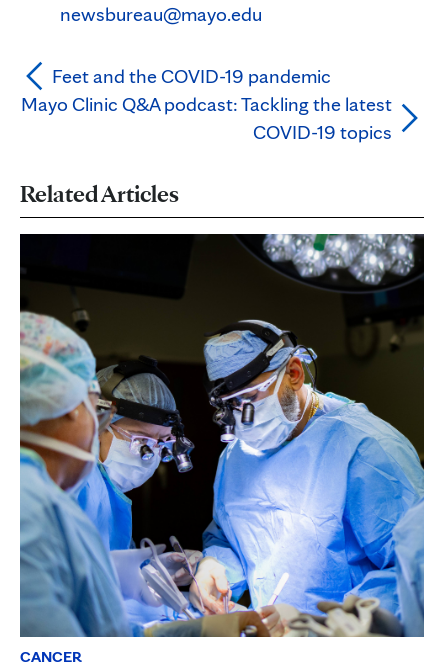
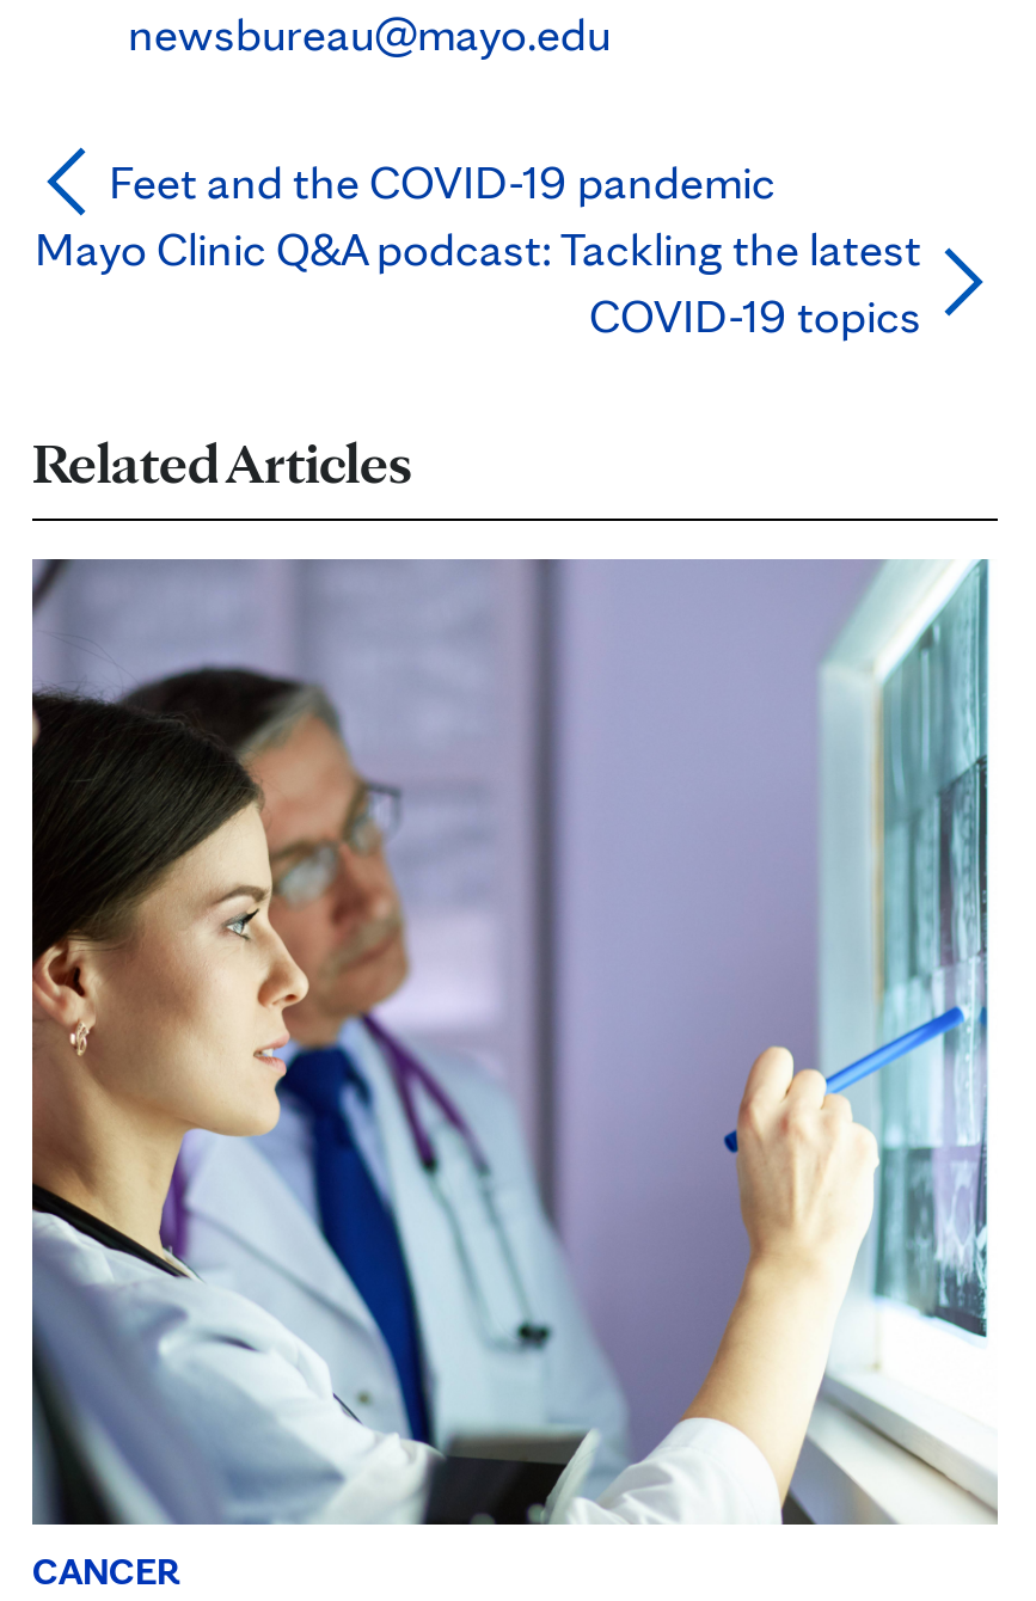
- [image]
+ [image]
